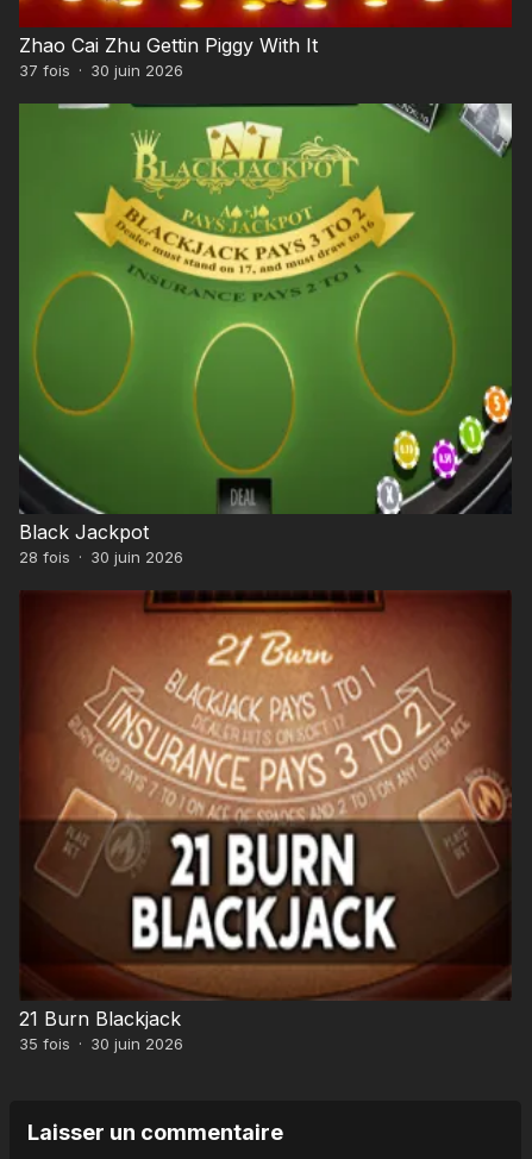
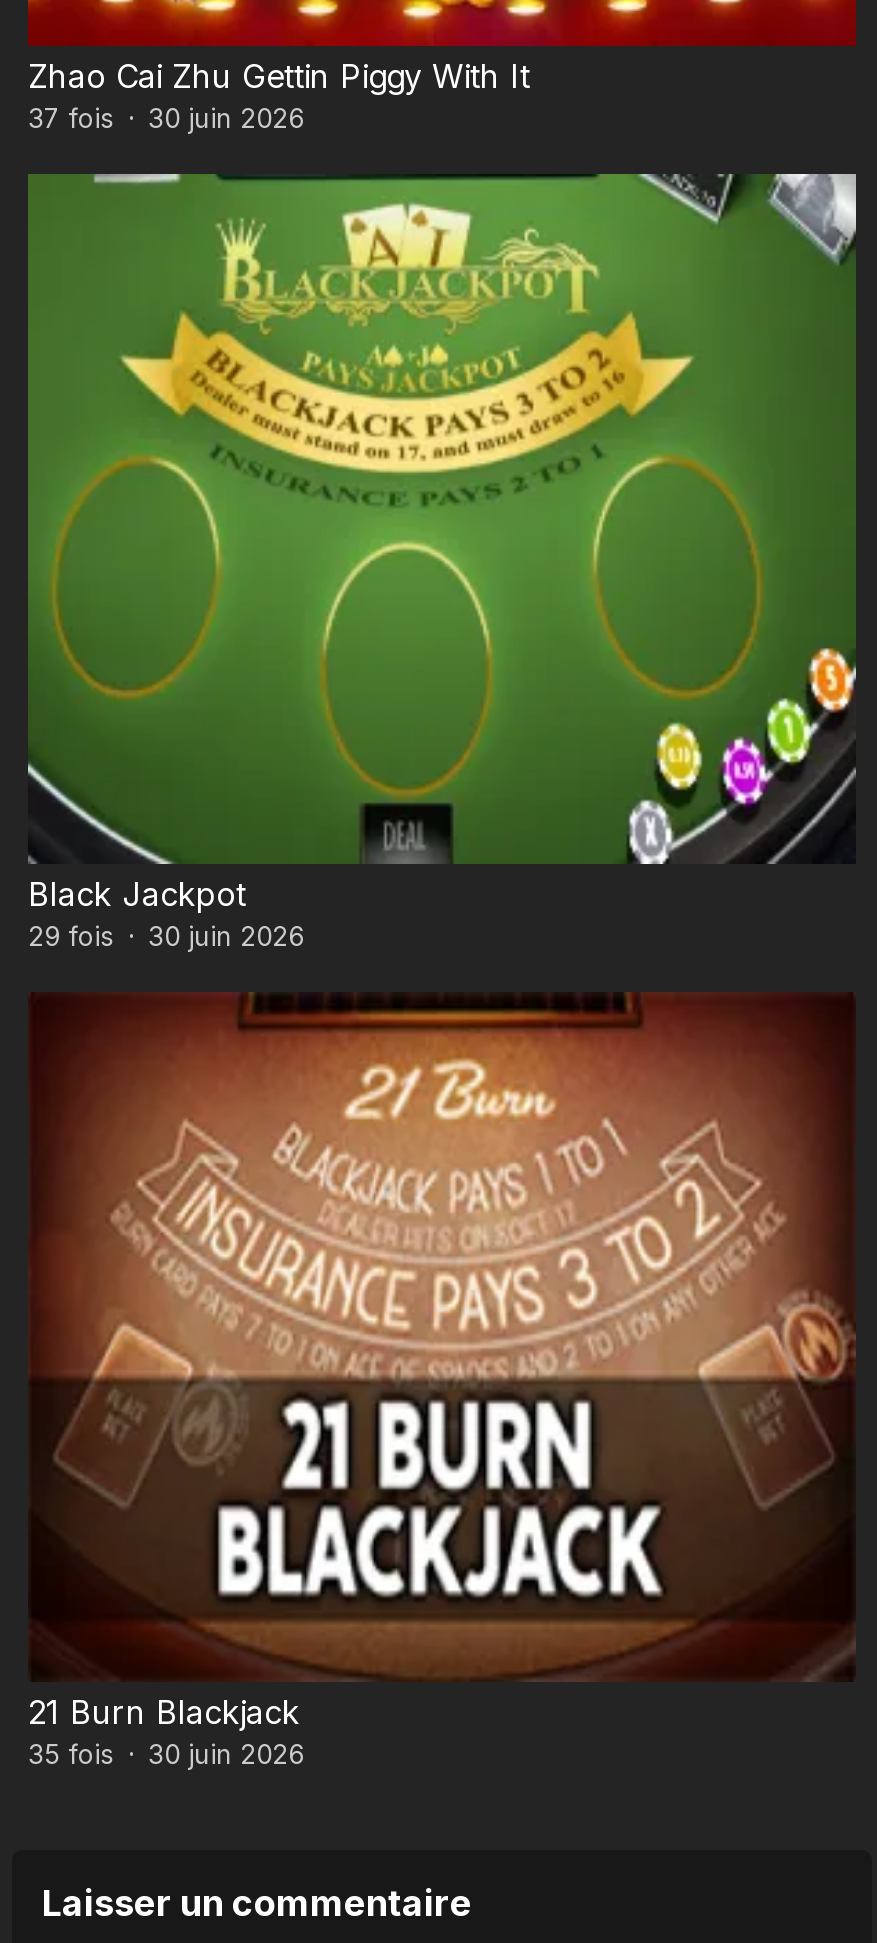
- 28 fois · 30 juin 2026
+ 29 fois · 30 juin 2026
